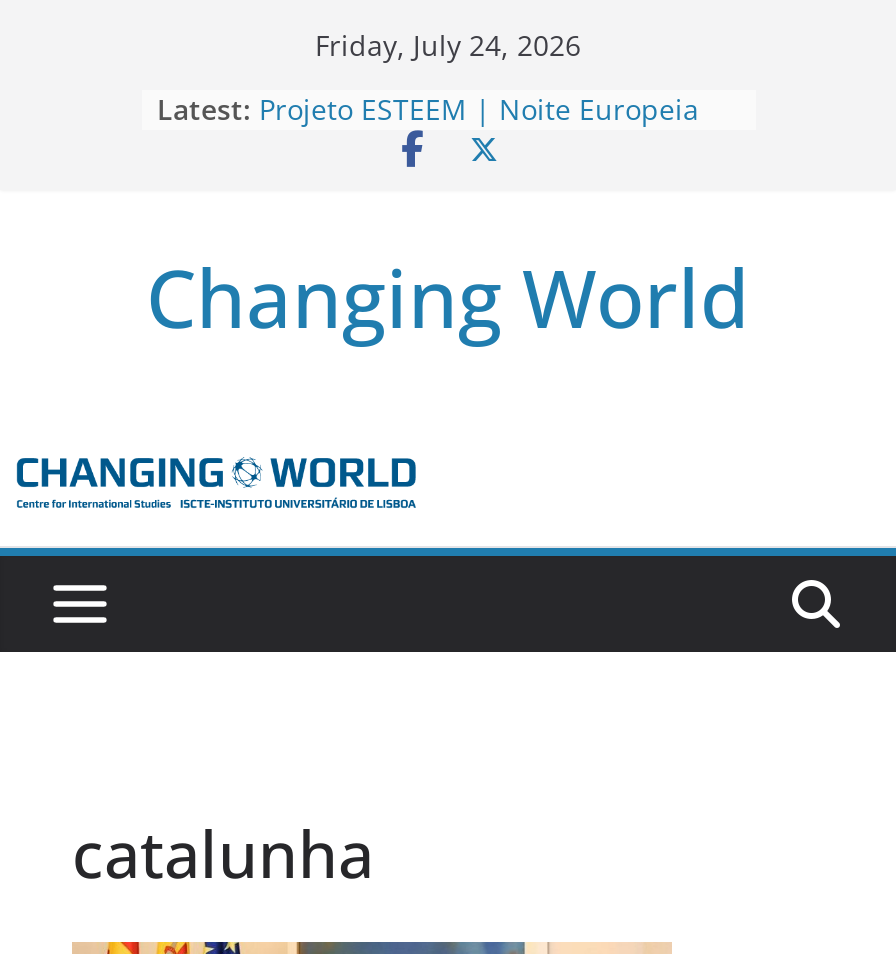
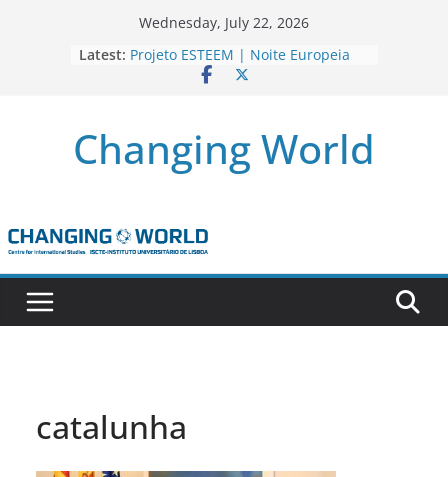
- Friday, July 24, 2026
+ Wednesday, July 22, 2026
